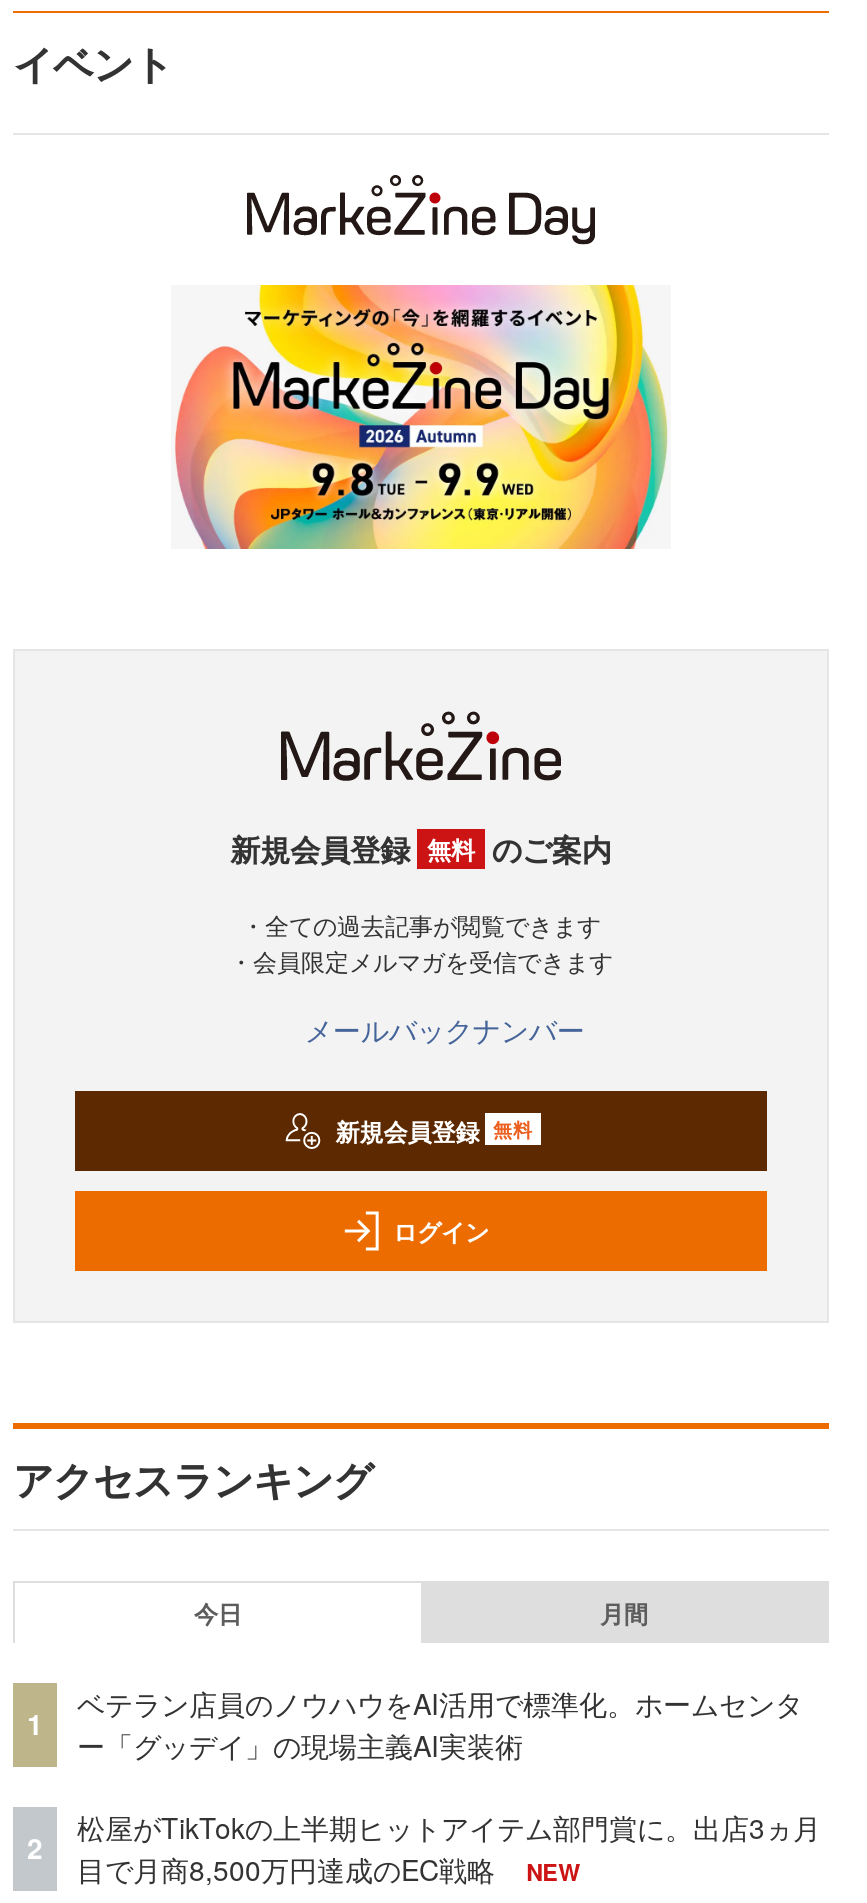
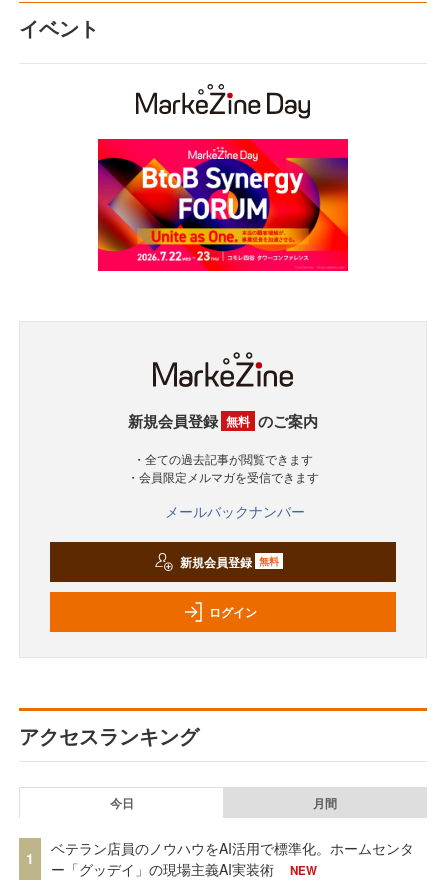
- [image]
+ [image]

- 松屋がTikTokの上半期ヒットアイテム部門賞に。出店3ヵ月
- 目で月商8,500万円達成のEC戦略

- 2
